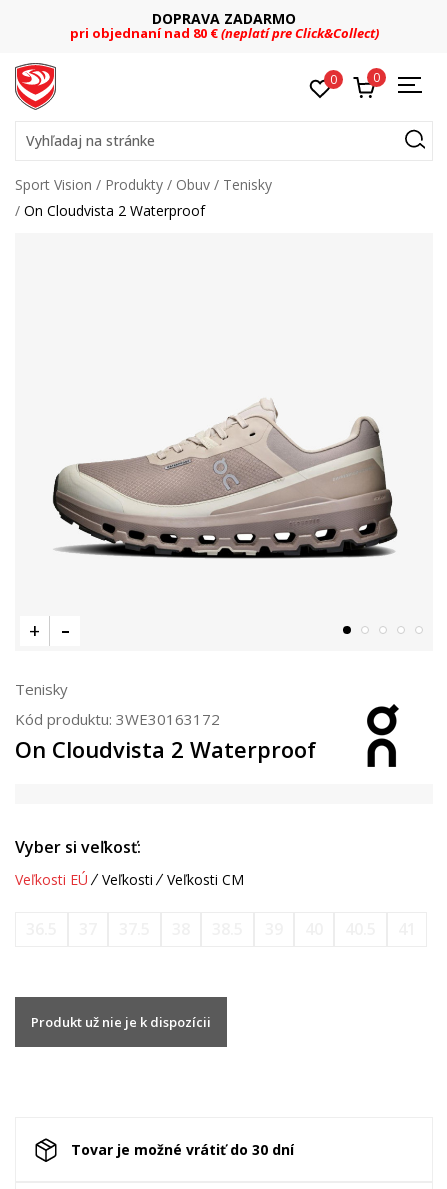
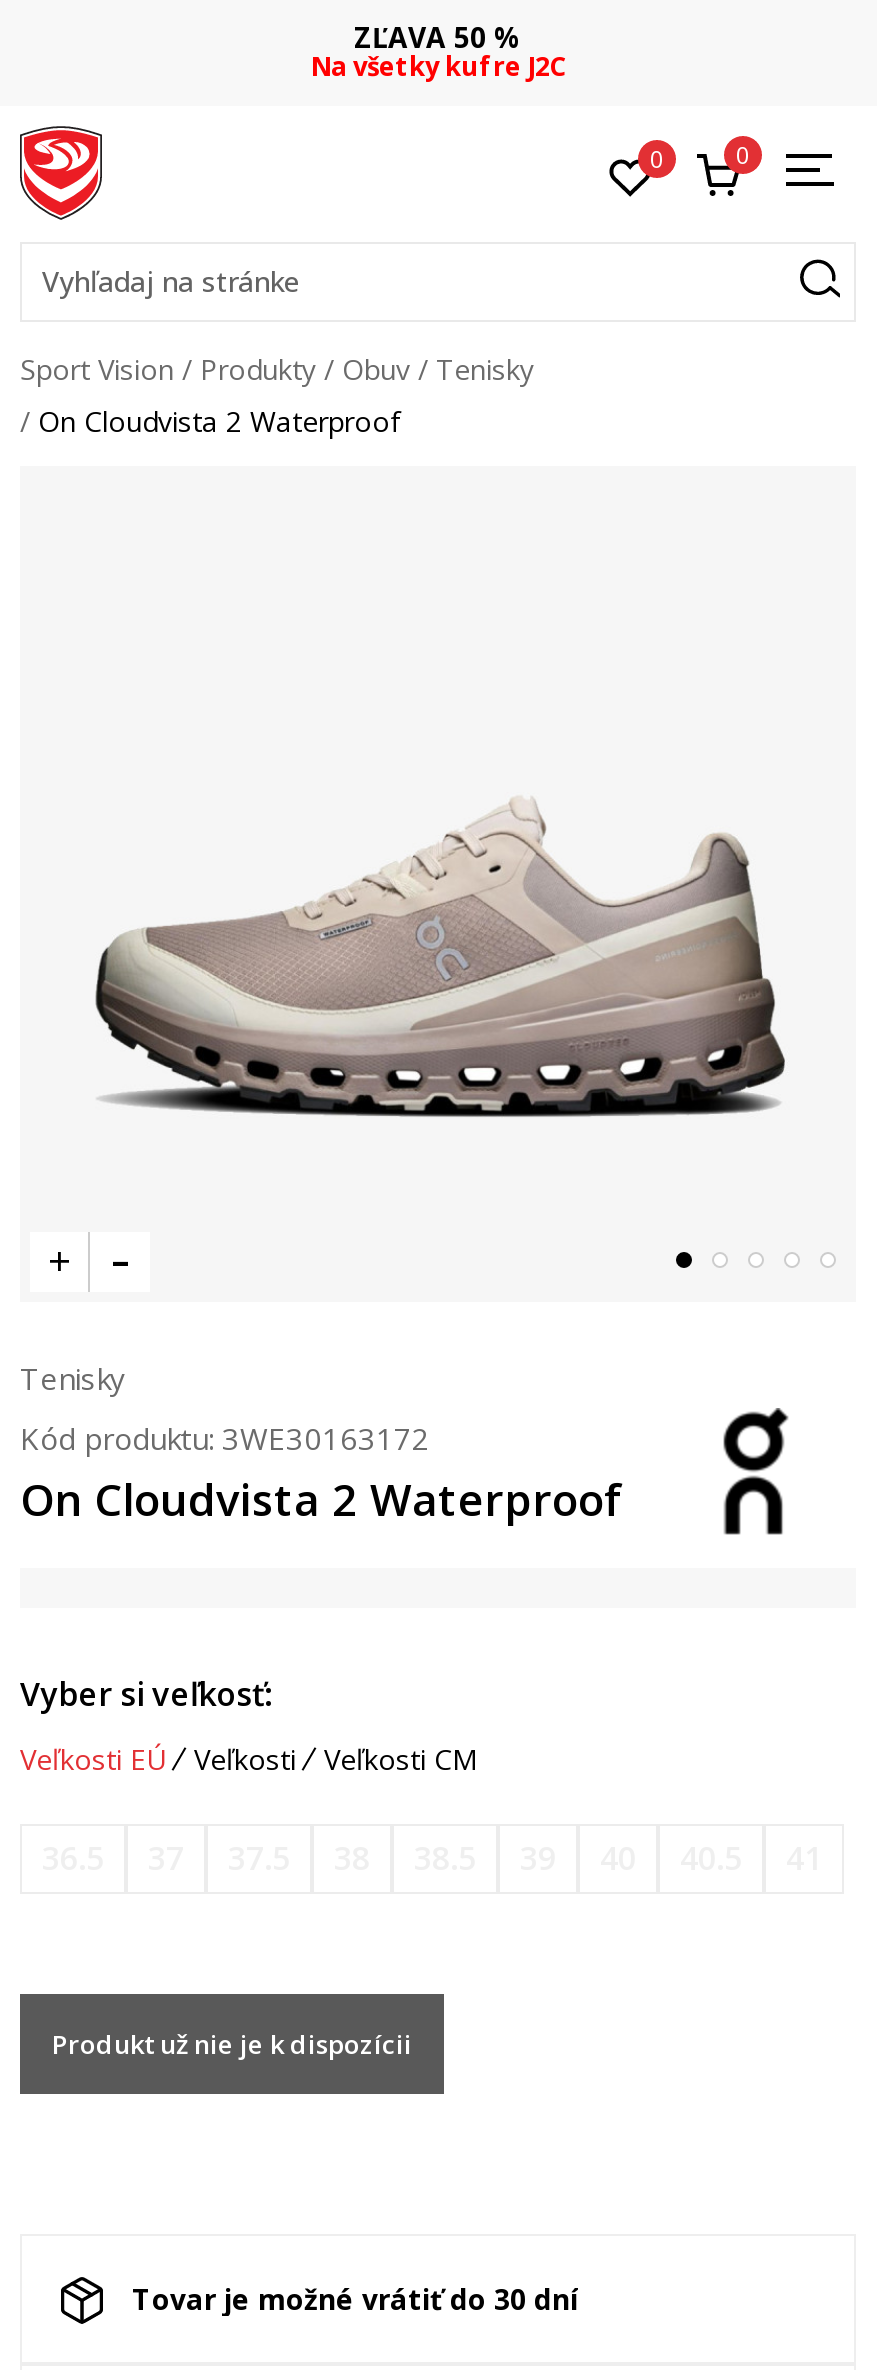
- DOPRAVA ZADARMO
- pri objednaní nad 80 €(neplatí pre Click&Collect)
+ ZĽAVA 50 %
+ Na všetky kufre J2C
